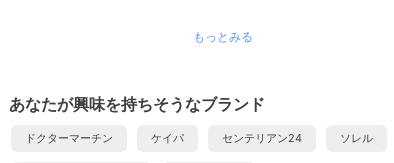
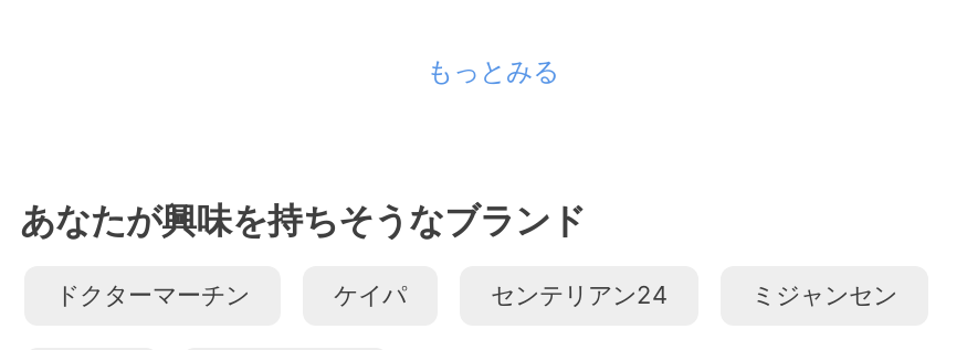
- ソレル
+ ミジャンセン
